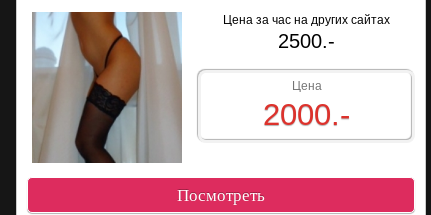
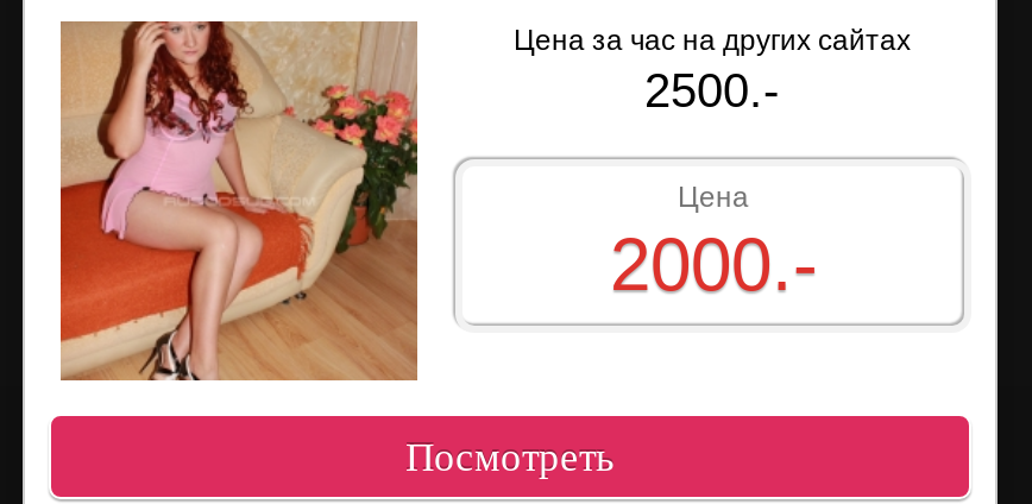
- [image]
+ [image]
